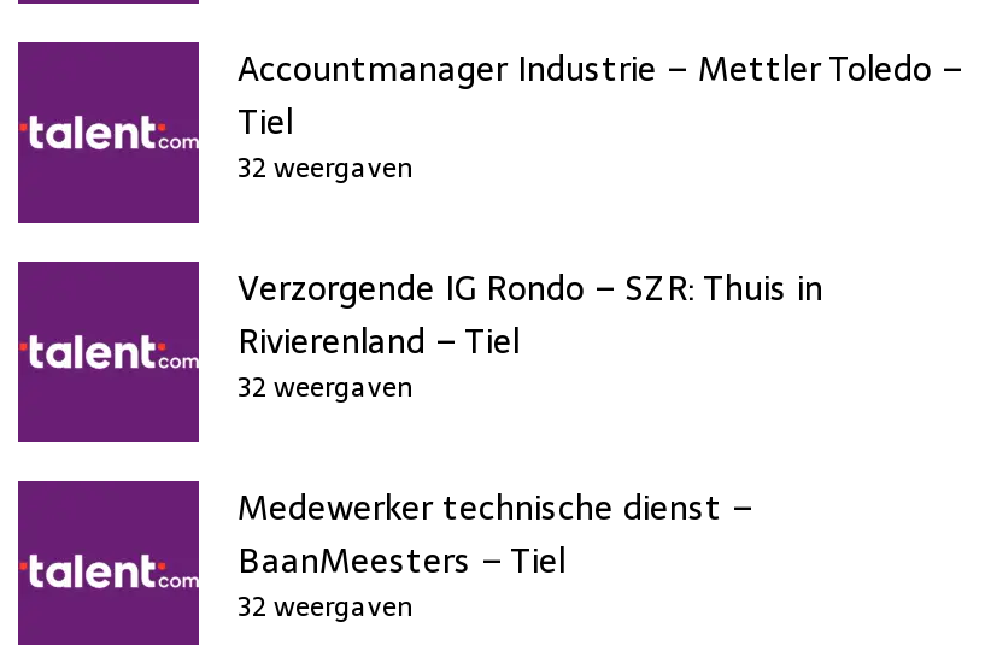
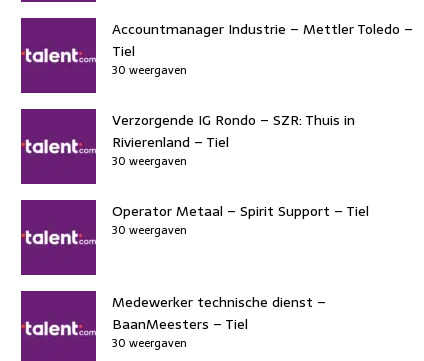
- 32 weergaven
+ 30 weergaven

- 32 weergaven
+ 30 weergaven
+ Operator Metaal – Spirit Support – Tiel
+ 30 weergaven

- 32 weergaven
+ 30 weergaven
